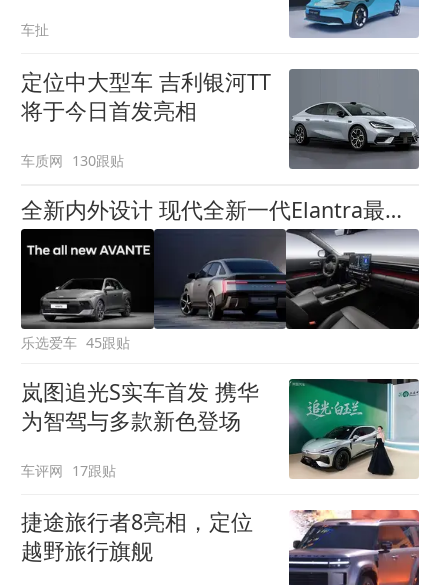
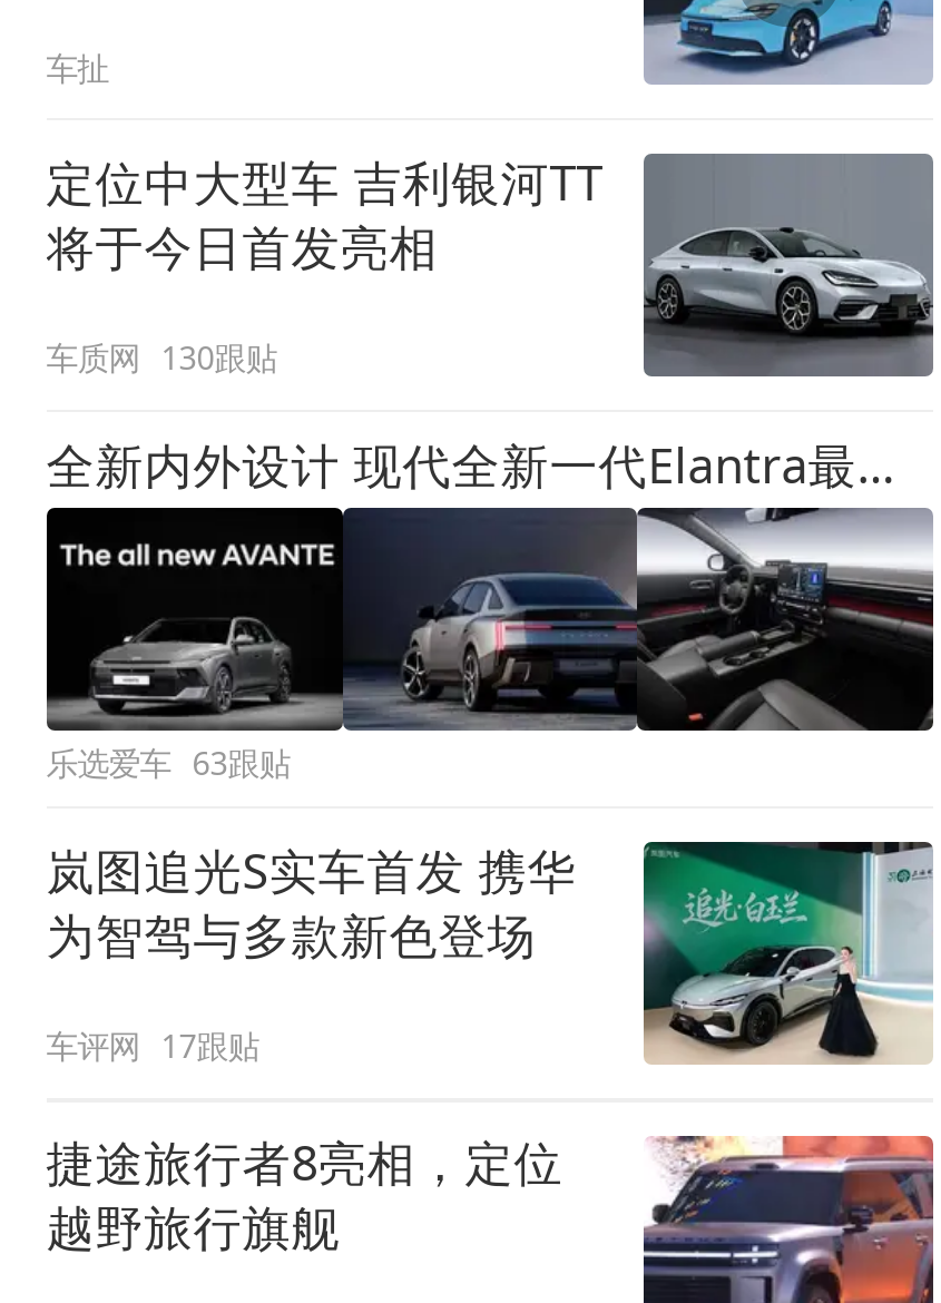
- 乐选爱车 45跟贴
+ 乐选爱车 63跟贴
